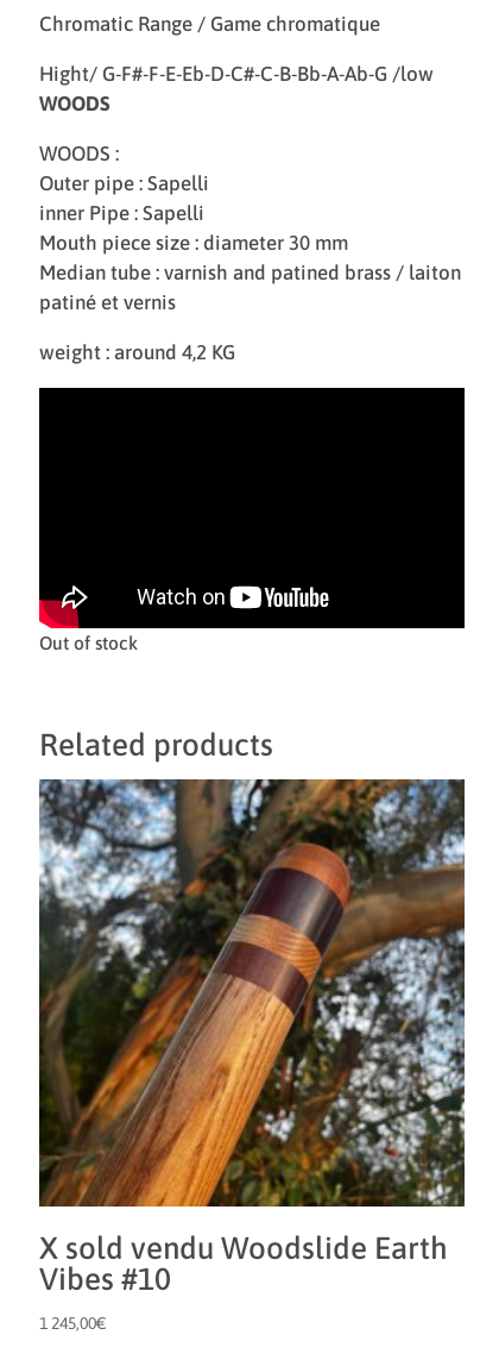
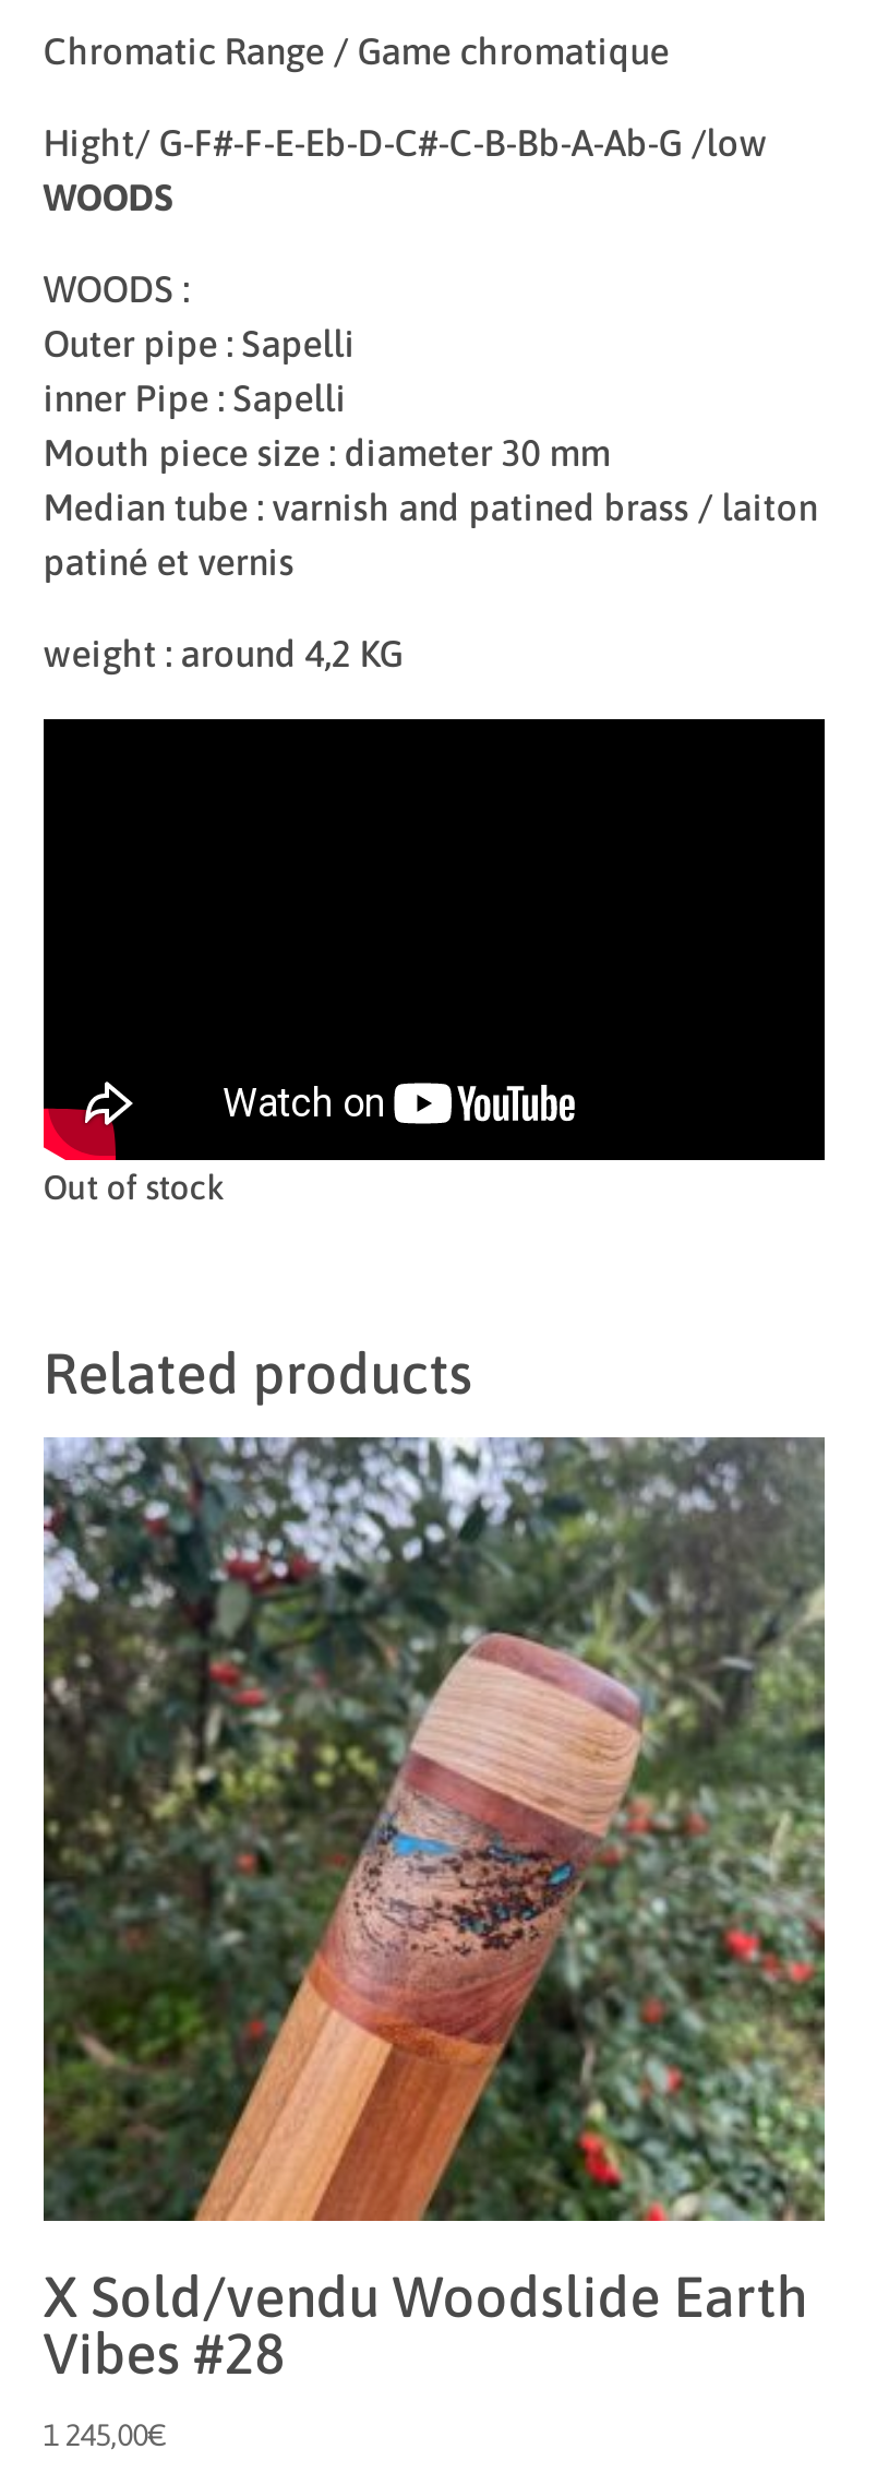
- [image]
- X sold vendu Woodslide Earth
- Vibes #10
+ [image]
+ X Sold/vendu Woodslide Earth
+ Vibes #28
